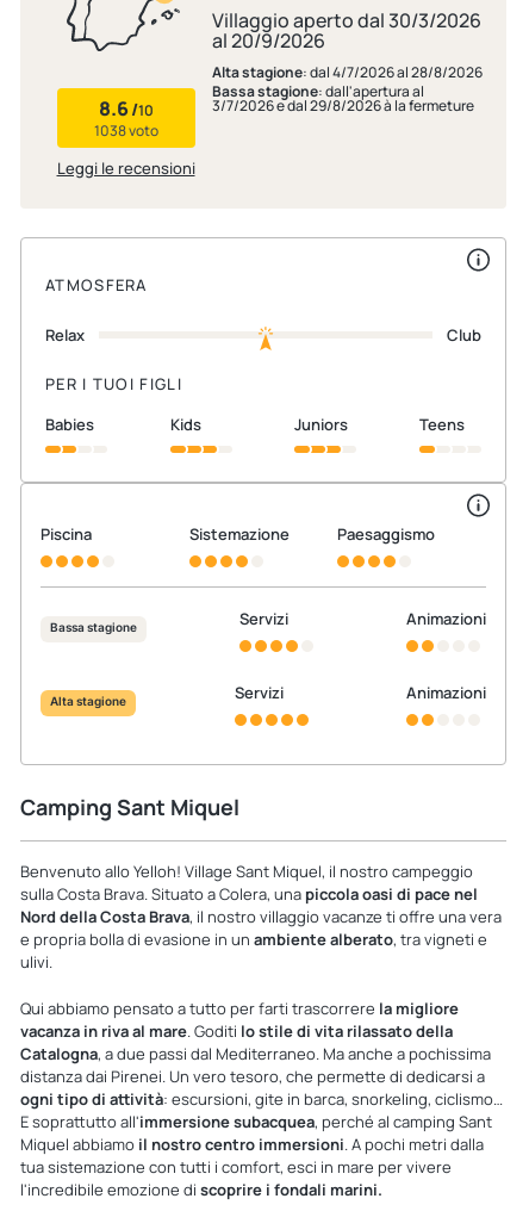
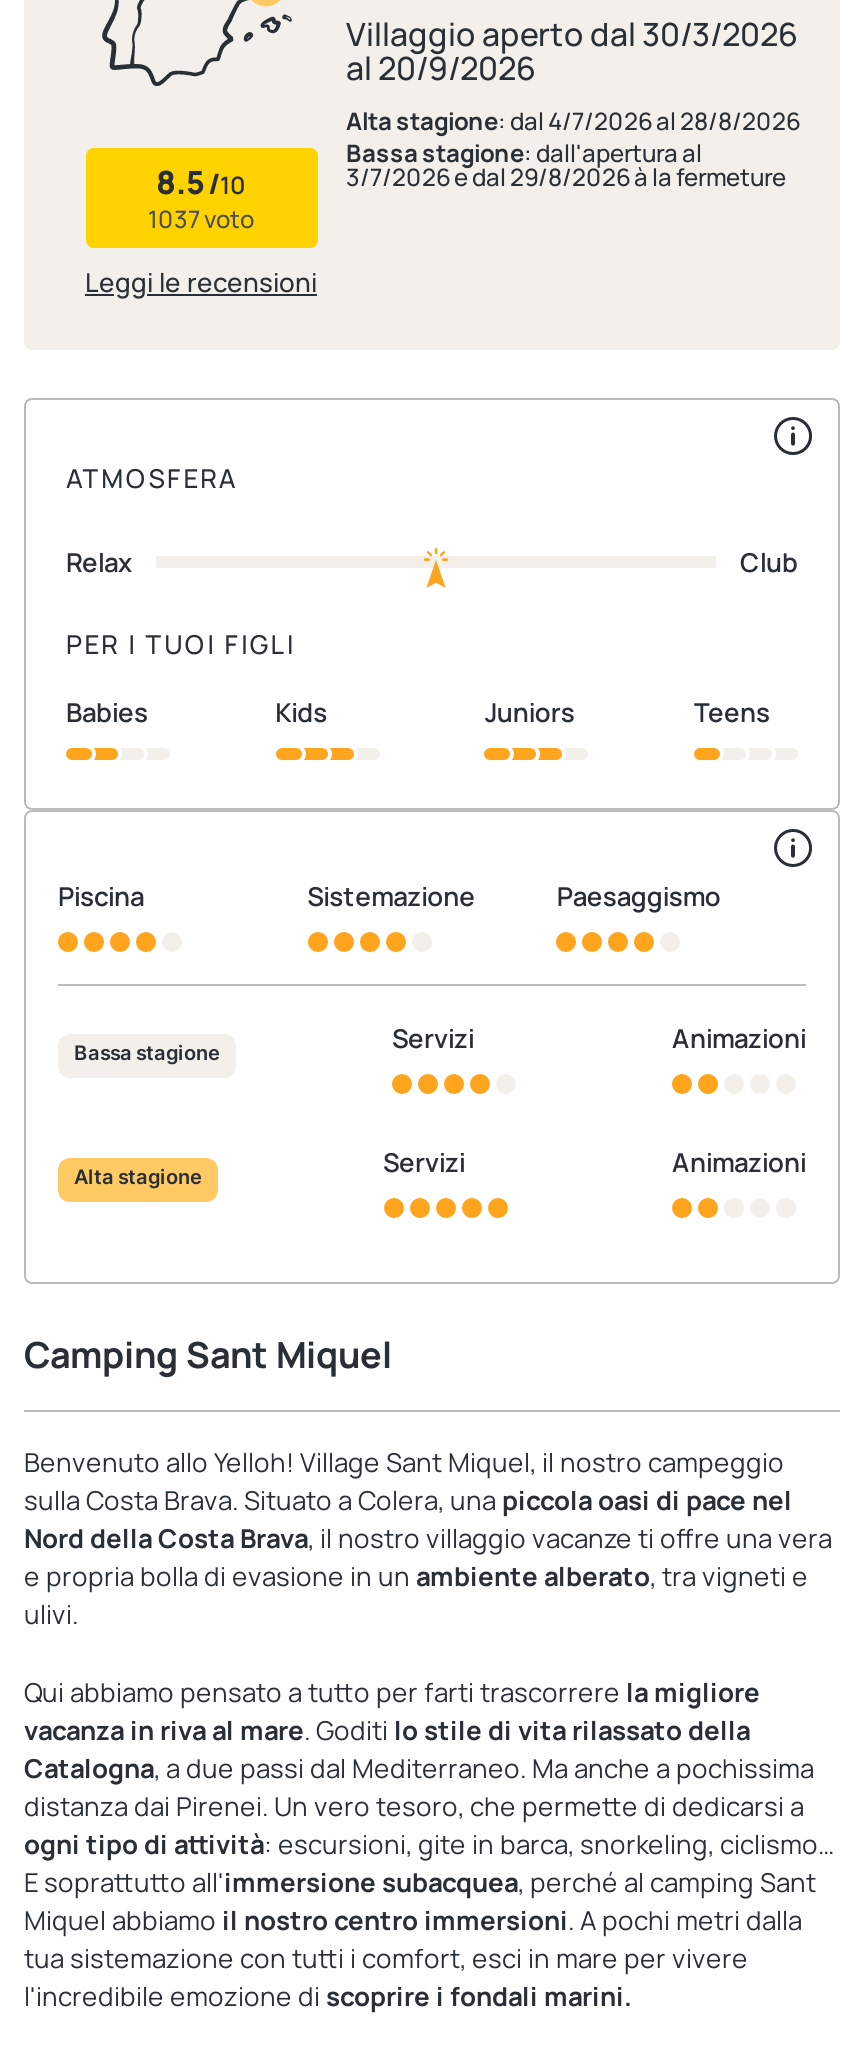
- 8.6 /10
+ 8.5 /10

- 1038 voto
+ 1037 voto
